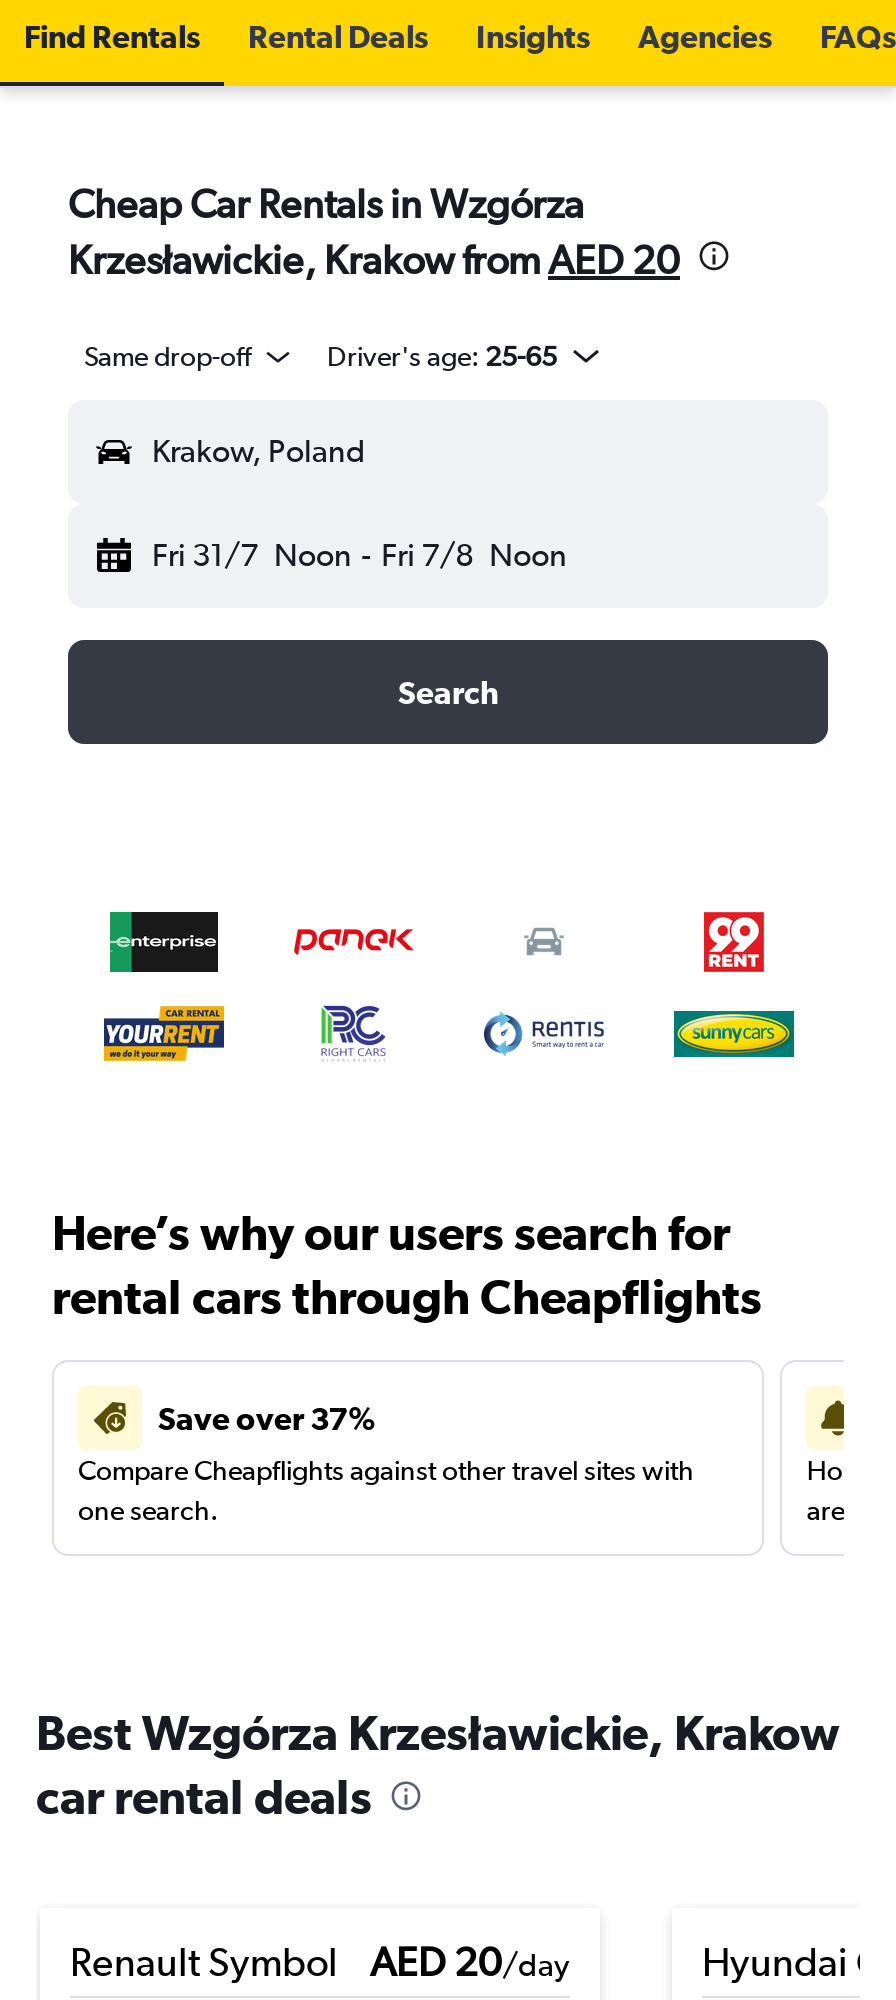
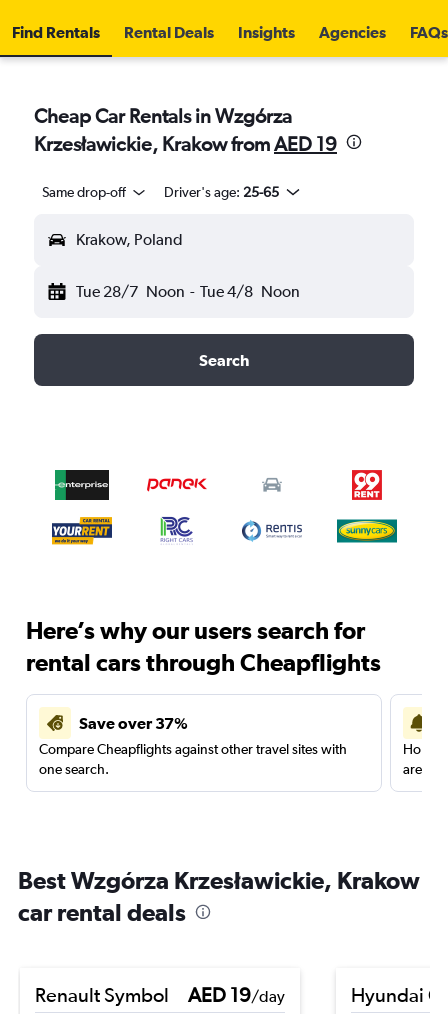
- Krzesławickie, Krakow from AED 20
+ Krzesławickie, Krakow from AED 19

- Fri 31/7 Noon - Fri 7/8 Noon
+ Tue 28/7 Noon - Tue 4/8 Noon

- Renault Symbol AED 20/day
+ Renault Symbol AED 19/day
